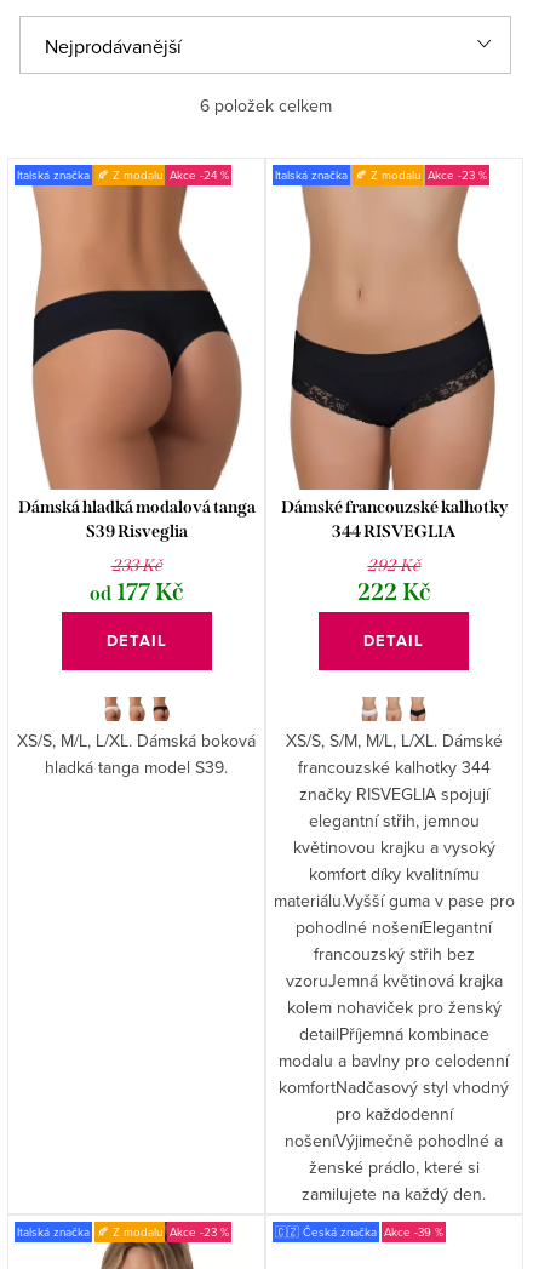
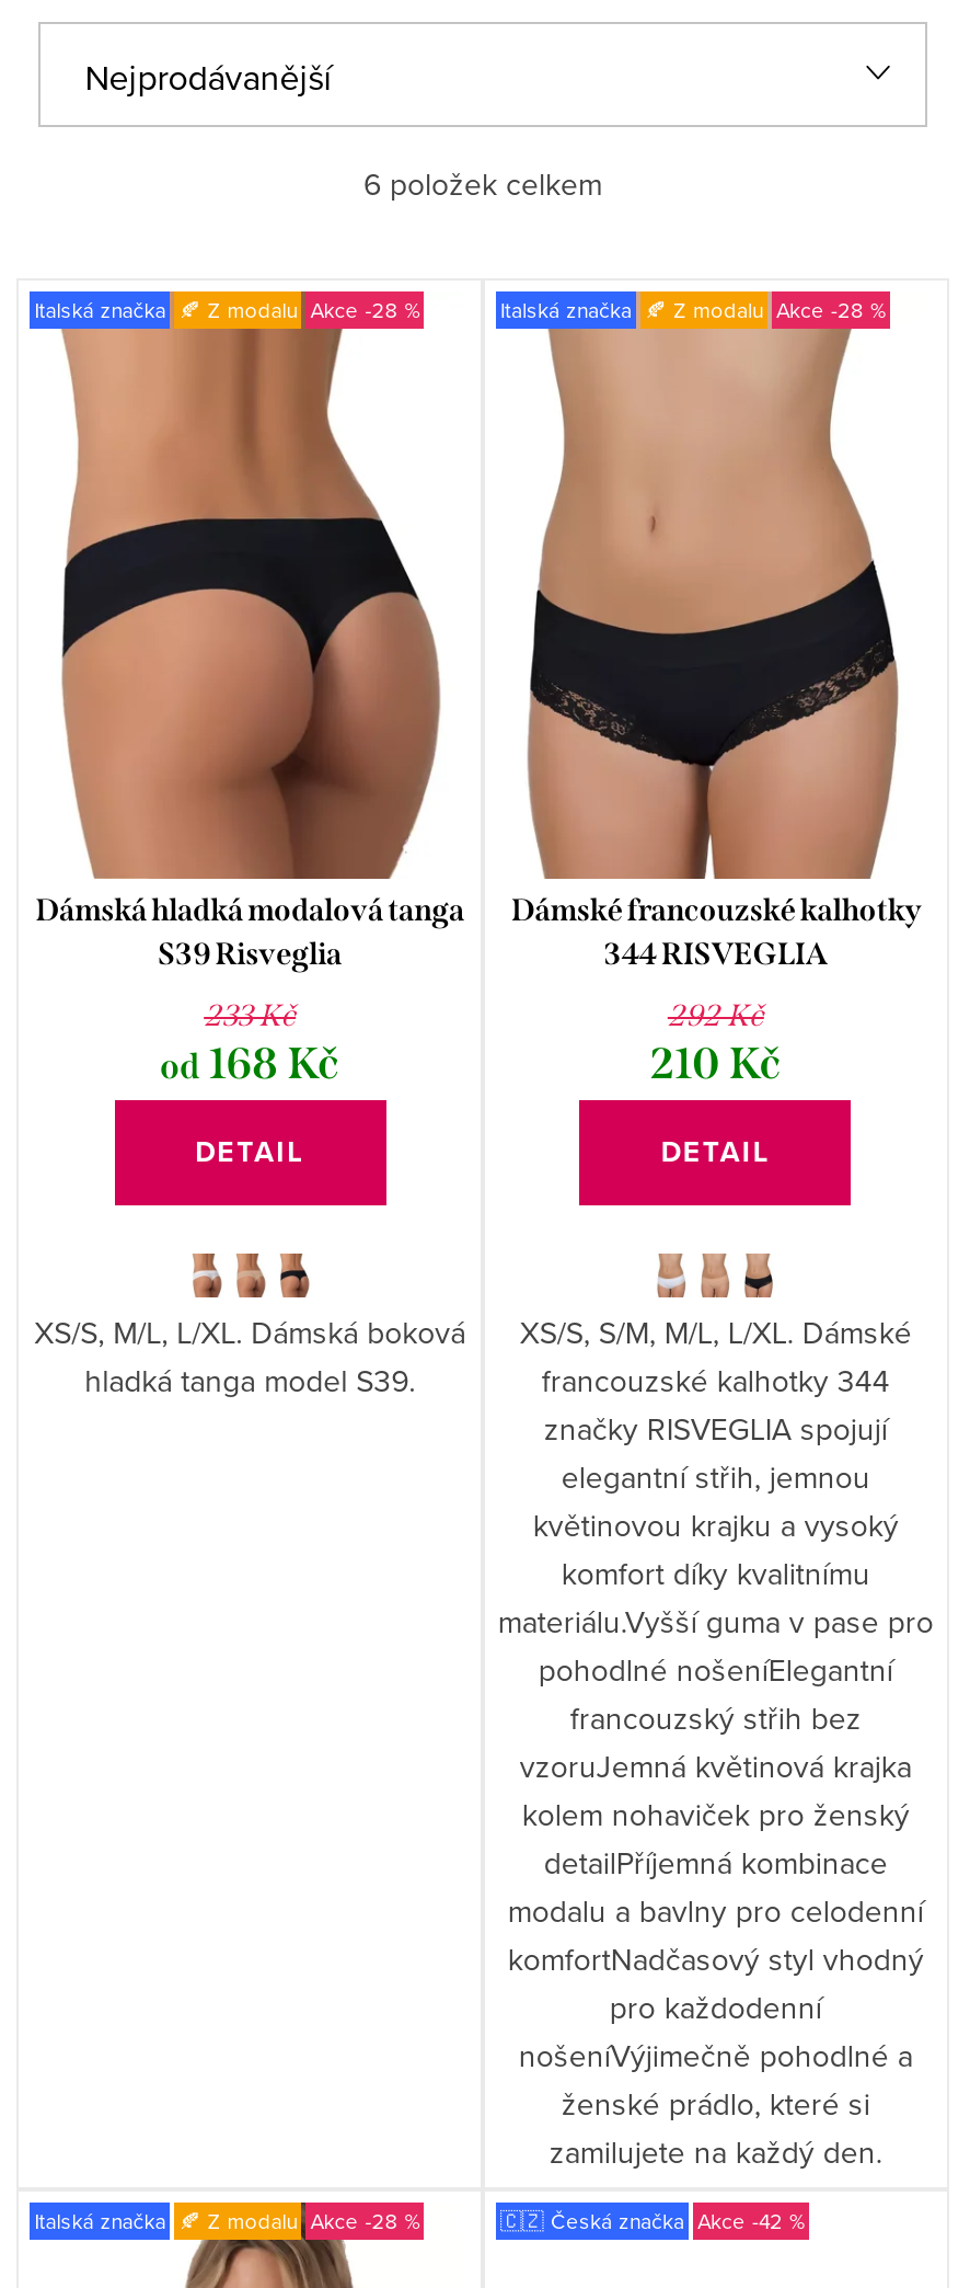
- -24 %
+ -28 %

- -23 %
+ -28 %

- od 177 Kč
+ od 168 Kč

- 222 Kč
+ 210 Kč

- -23 %
+ -28 %

- -39 %
+ -42 %
